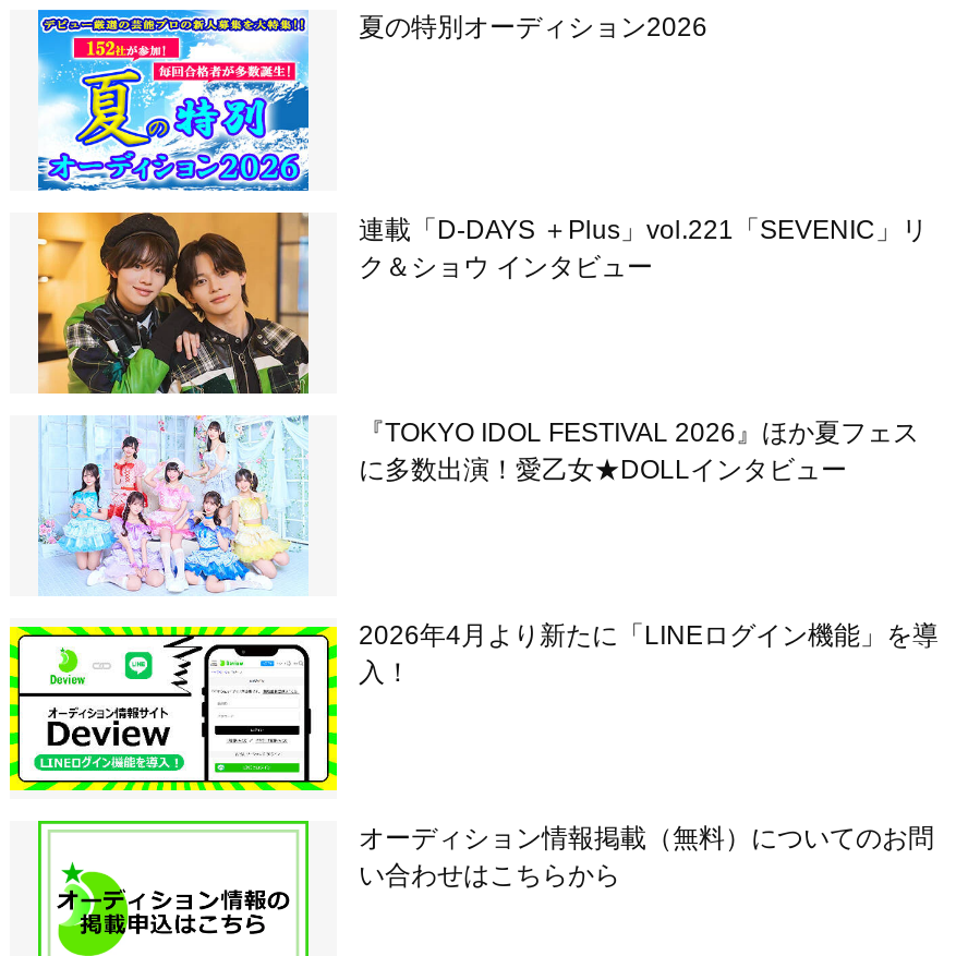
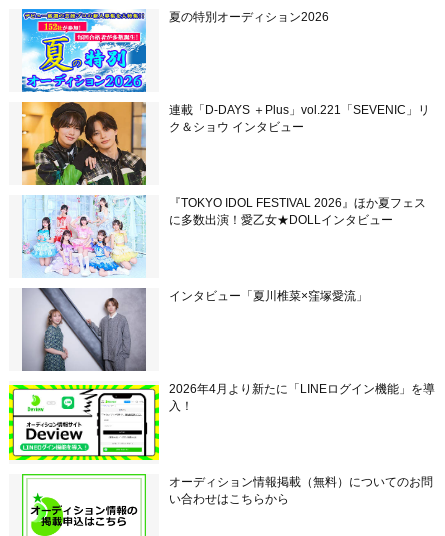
+ [image]
+ インタビュー「夏川椎菜×窪塚愛流」
